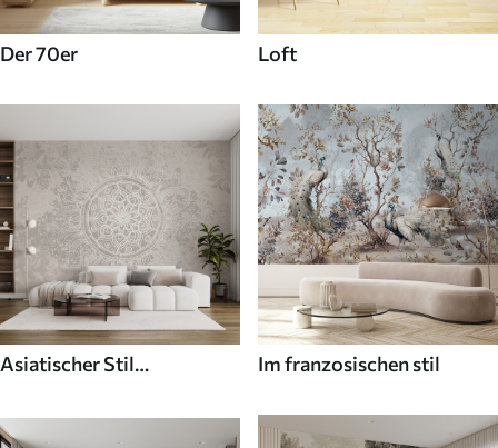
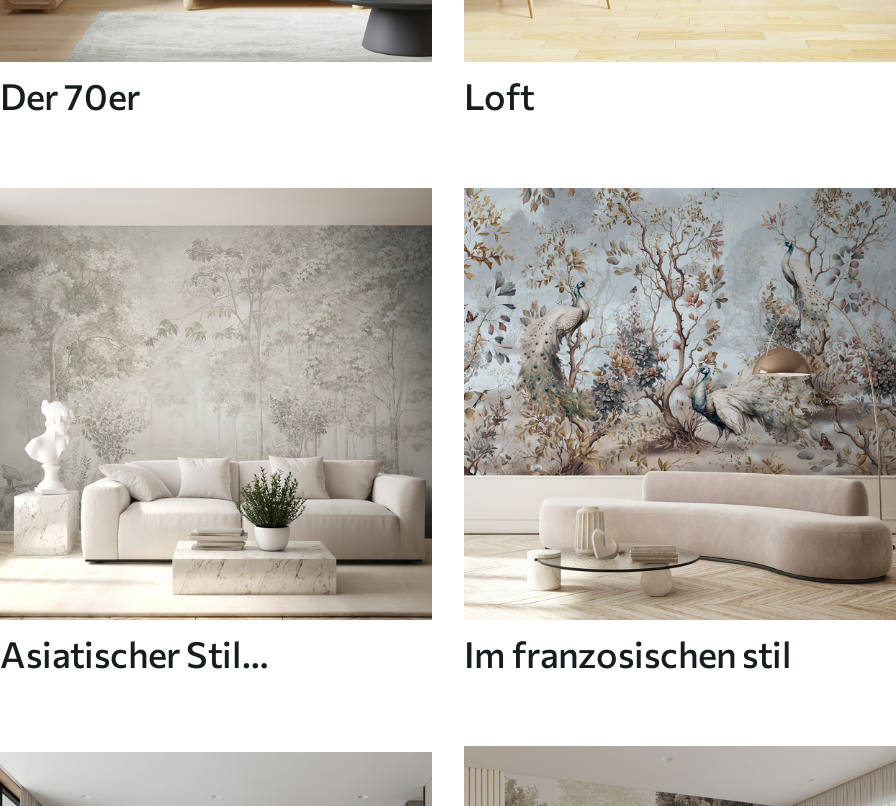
- [image]
+ [image]
